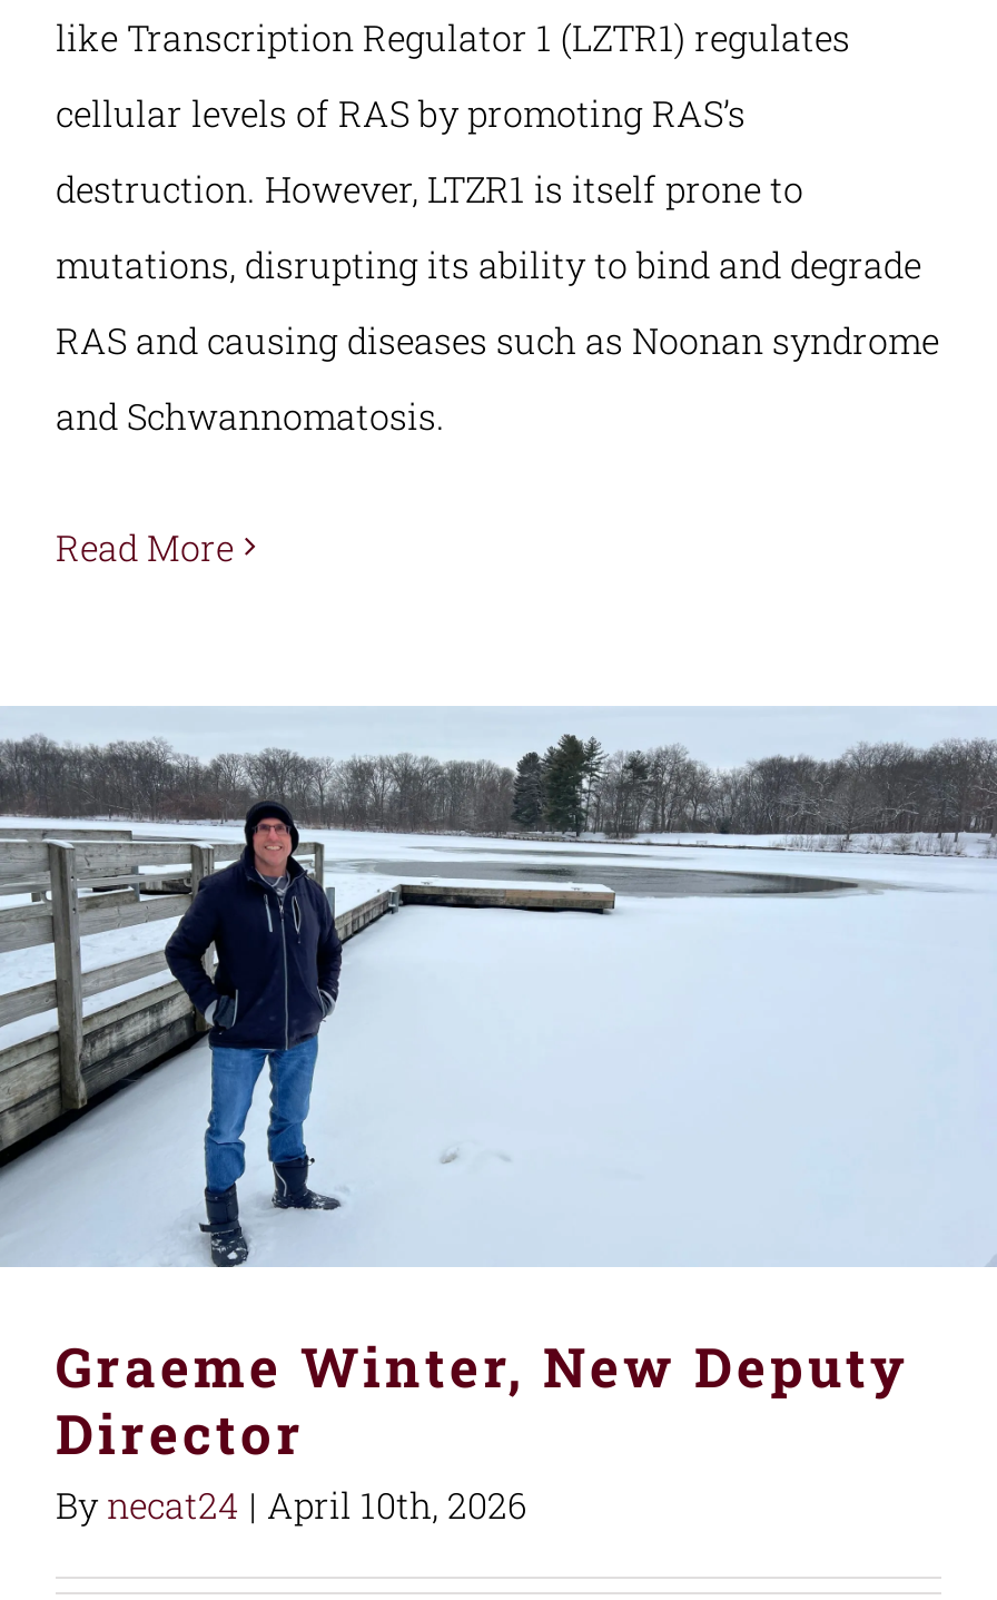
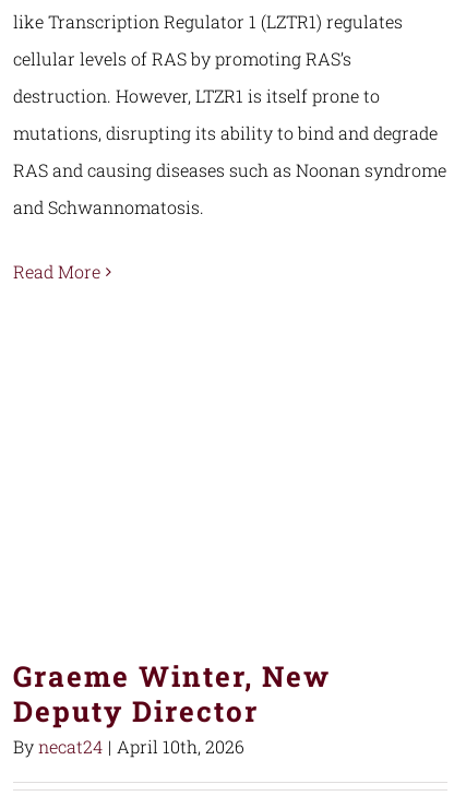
- [image]
